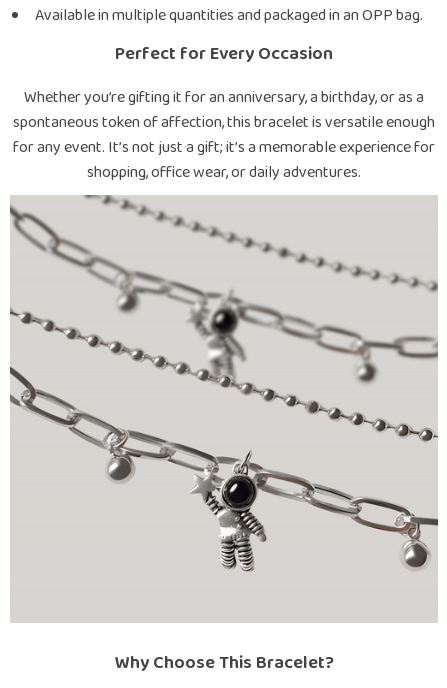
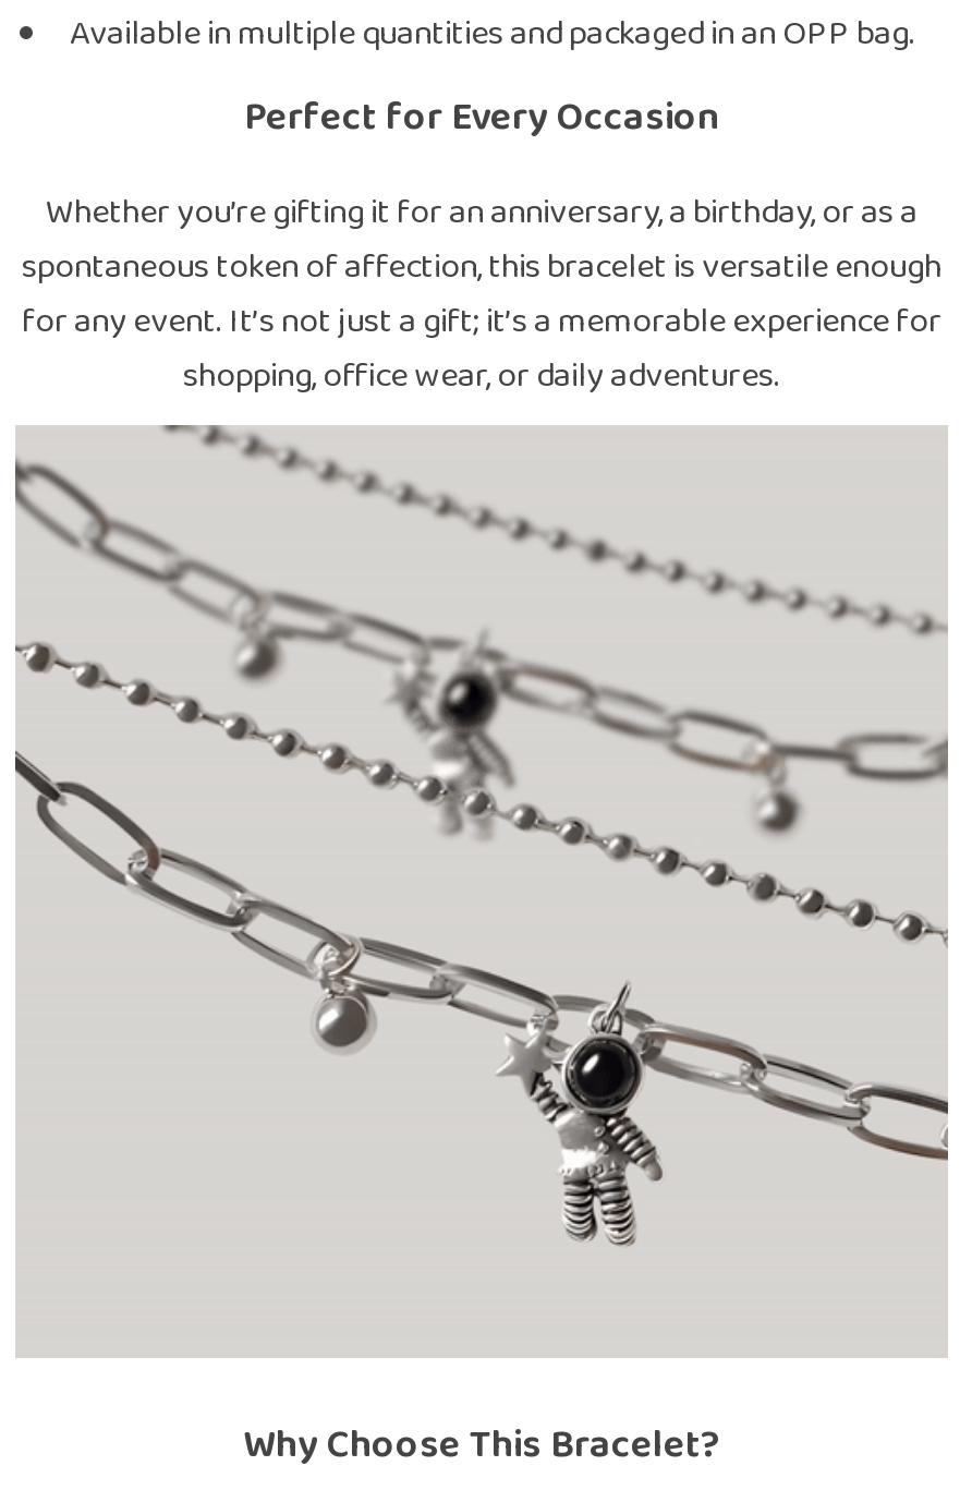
- [image]
+ [image]
